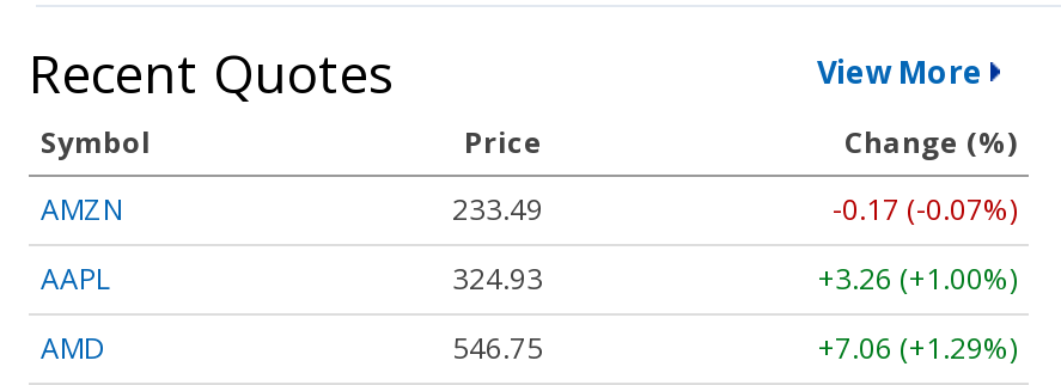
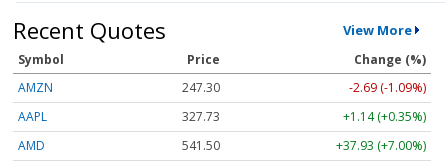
- 233.49
+ 247.30

- -0.17 (-0.07%)
+ -2.69 (-1.09%)

- 324.93
+ 327.73

- +3.26 (+1.00%)
+ +1.14 (+0.35%)

- 546.75
+ 541.50

- +7.06 (+1.29%)
+ +37.93 (+7.00%)
